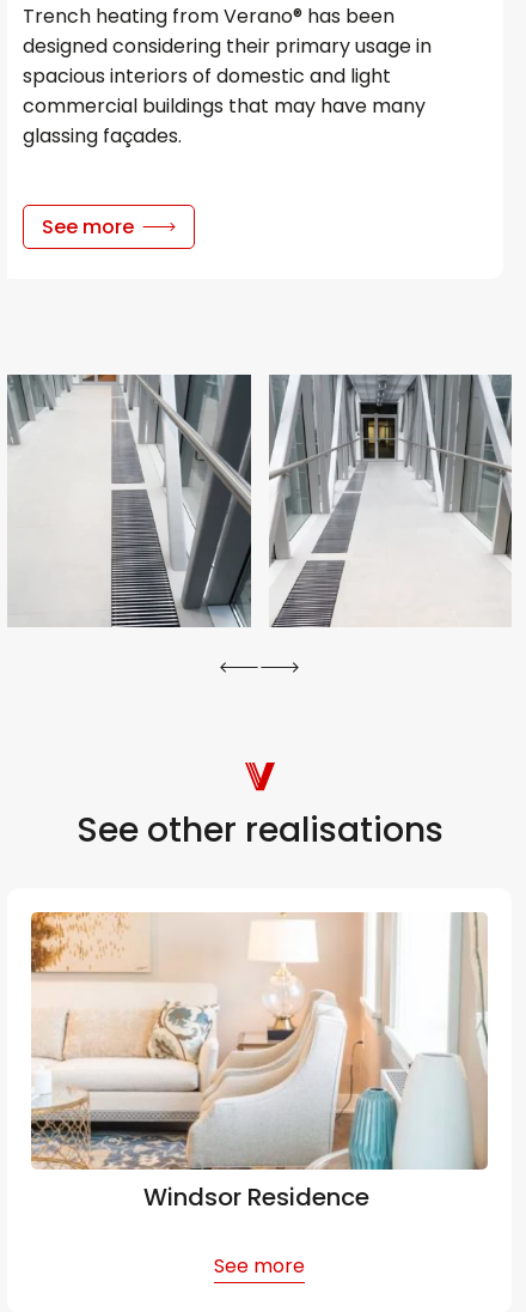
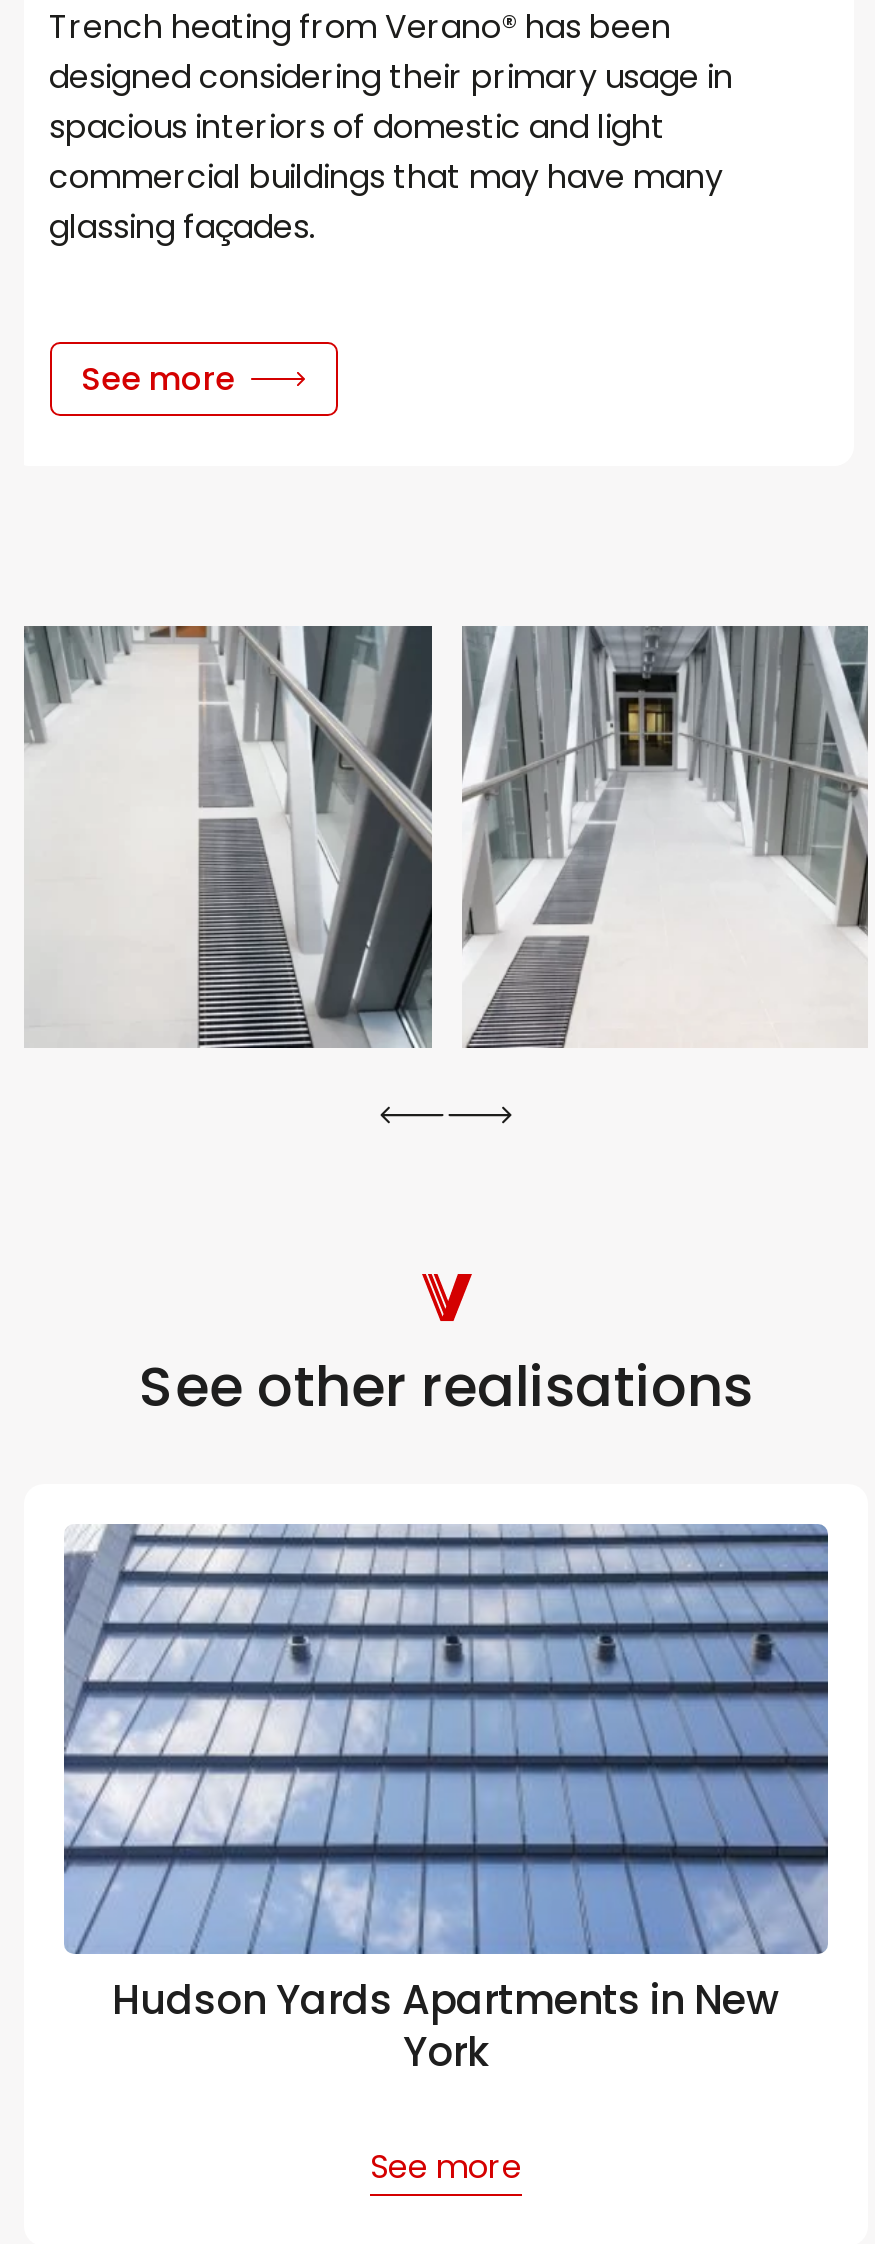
- [image]
- Windsor Residence
+ [image]
+ Hudson Yards Apartments in New
+ York
